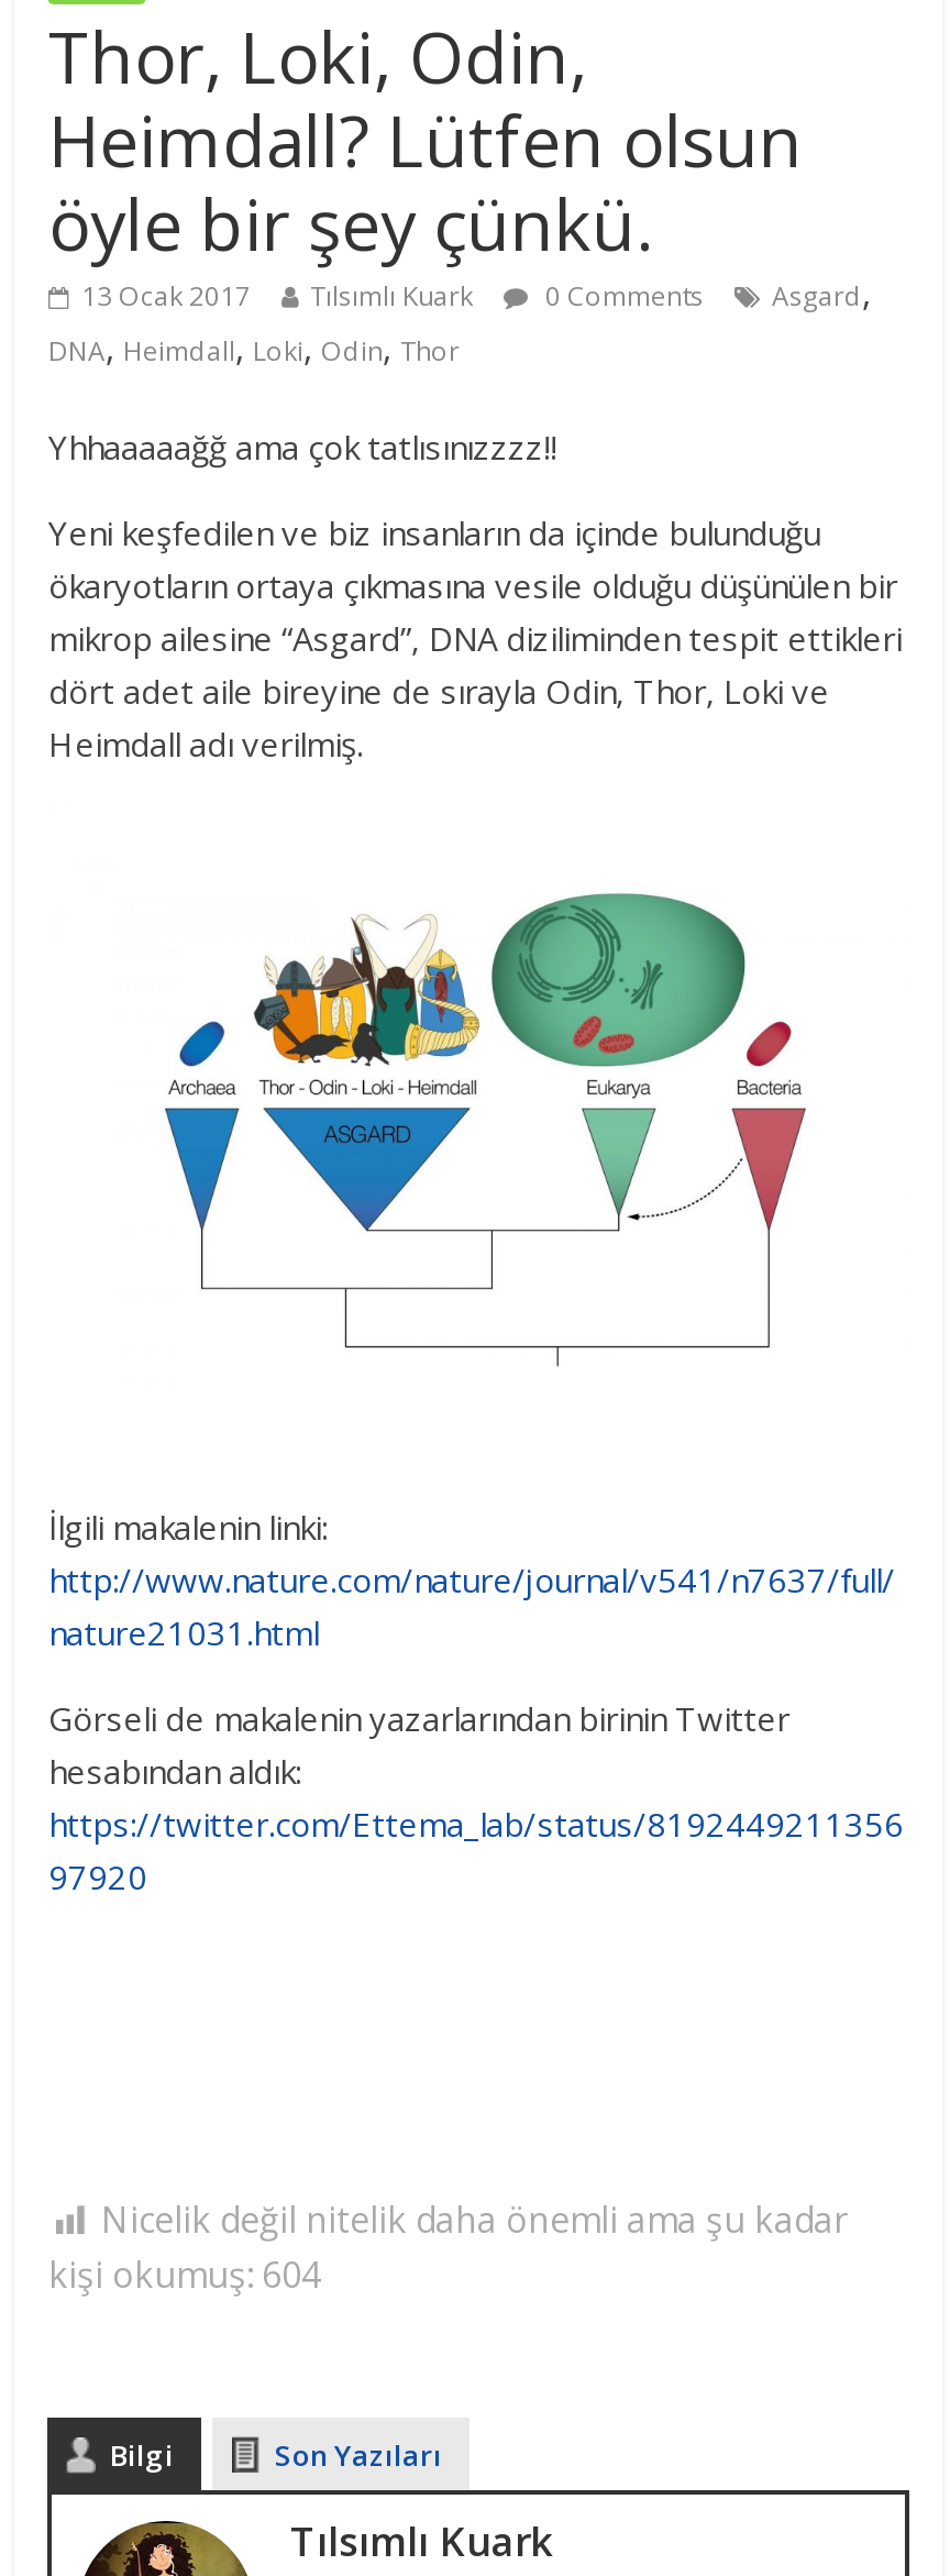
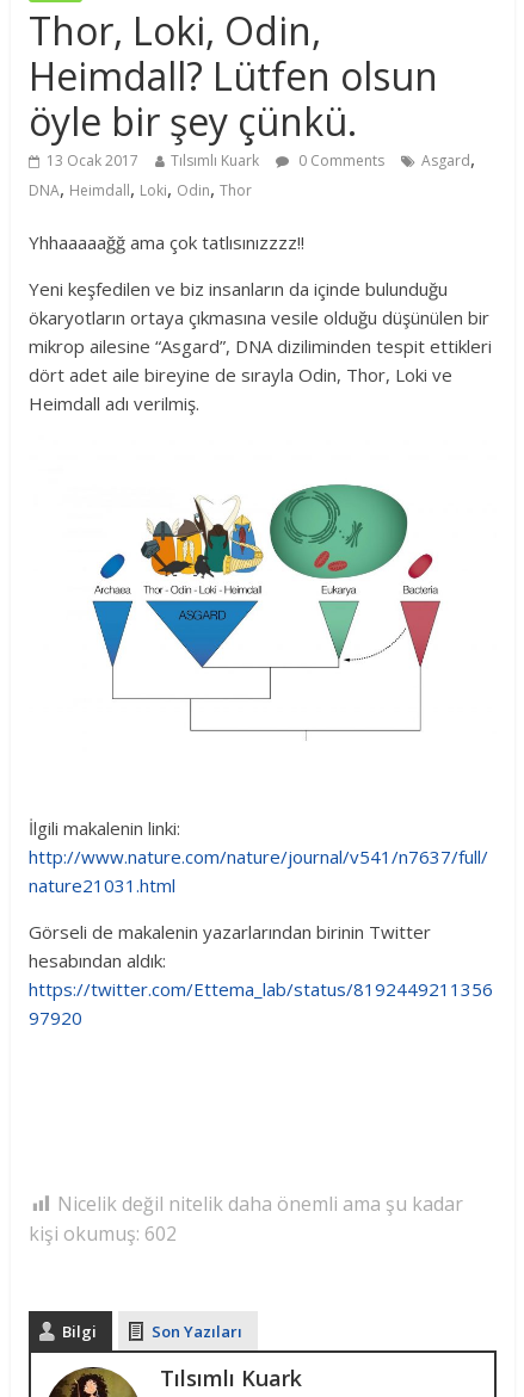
- kişi okumuş: 604
+ kişi okumuş: 602
